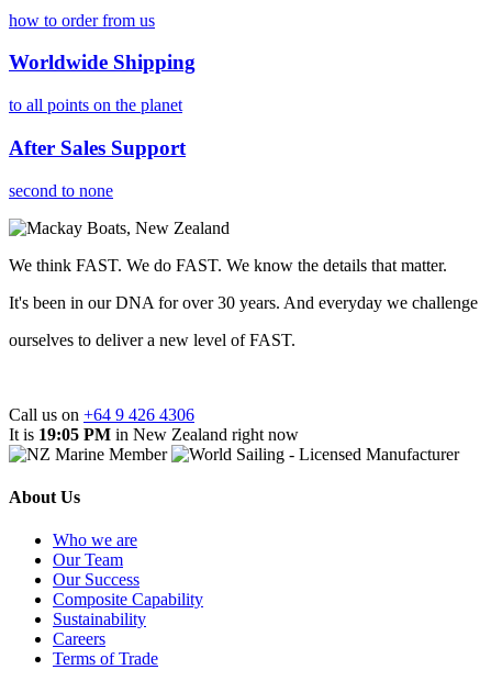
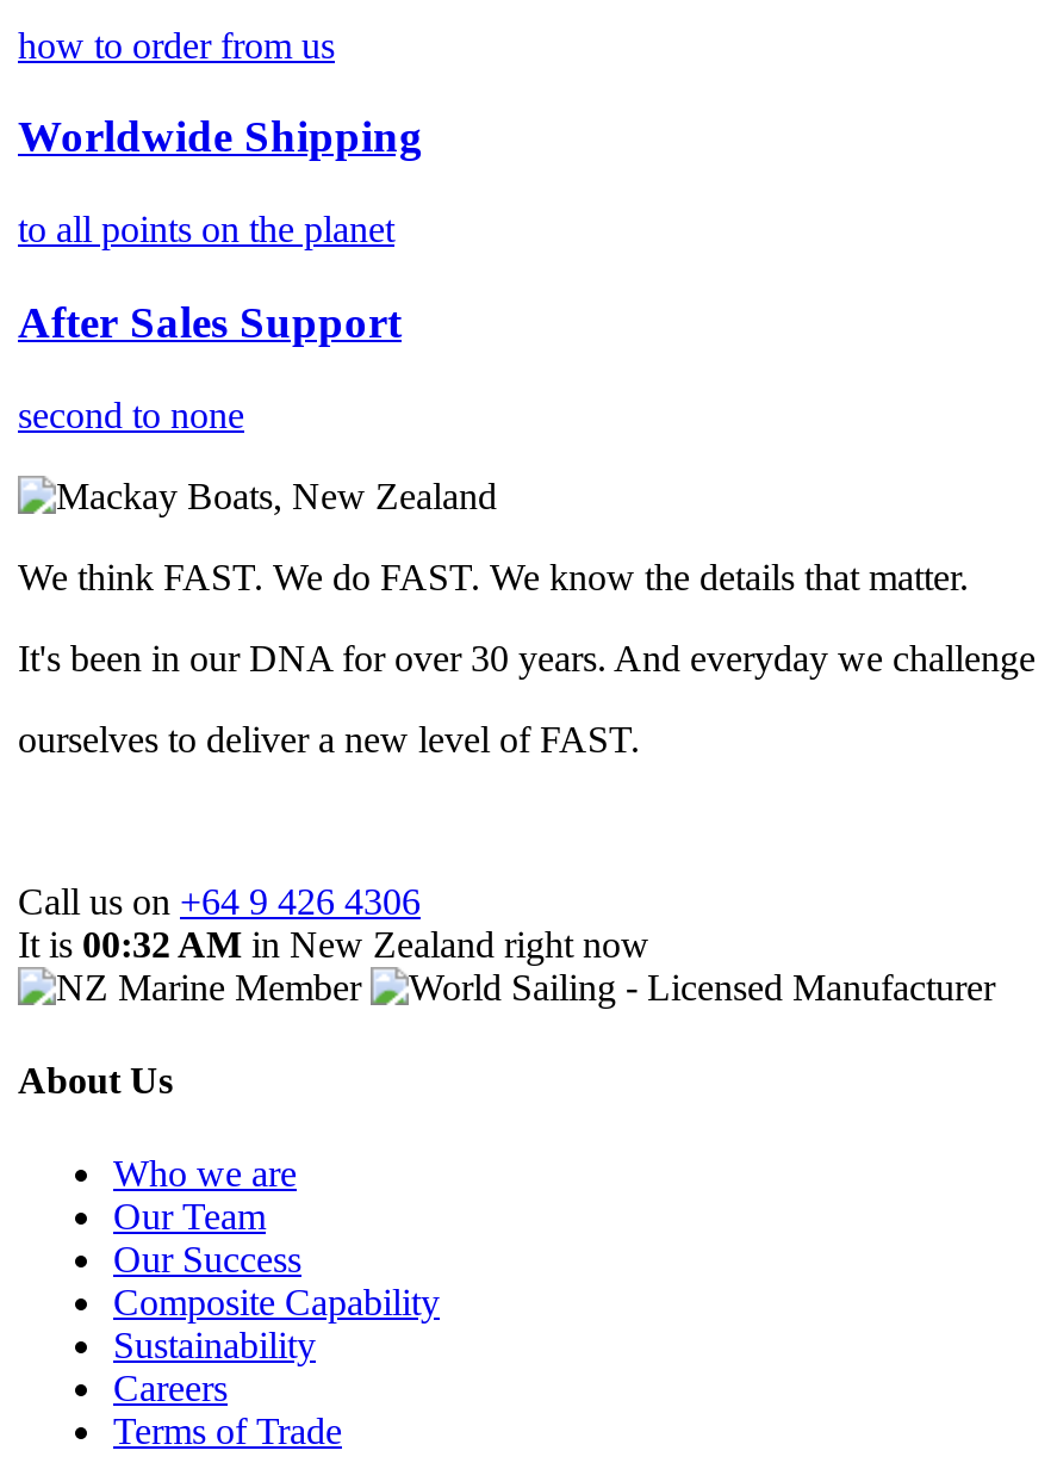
- It is 19:05 PM in New Zealand right now
+ It is 00:32 AM in New Zealand right now
